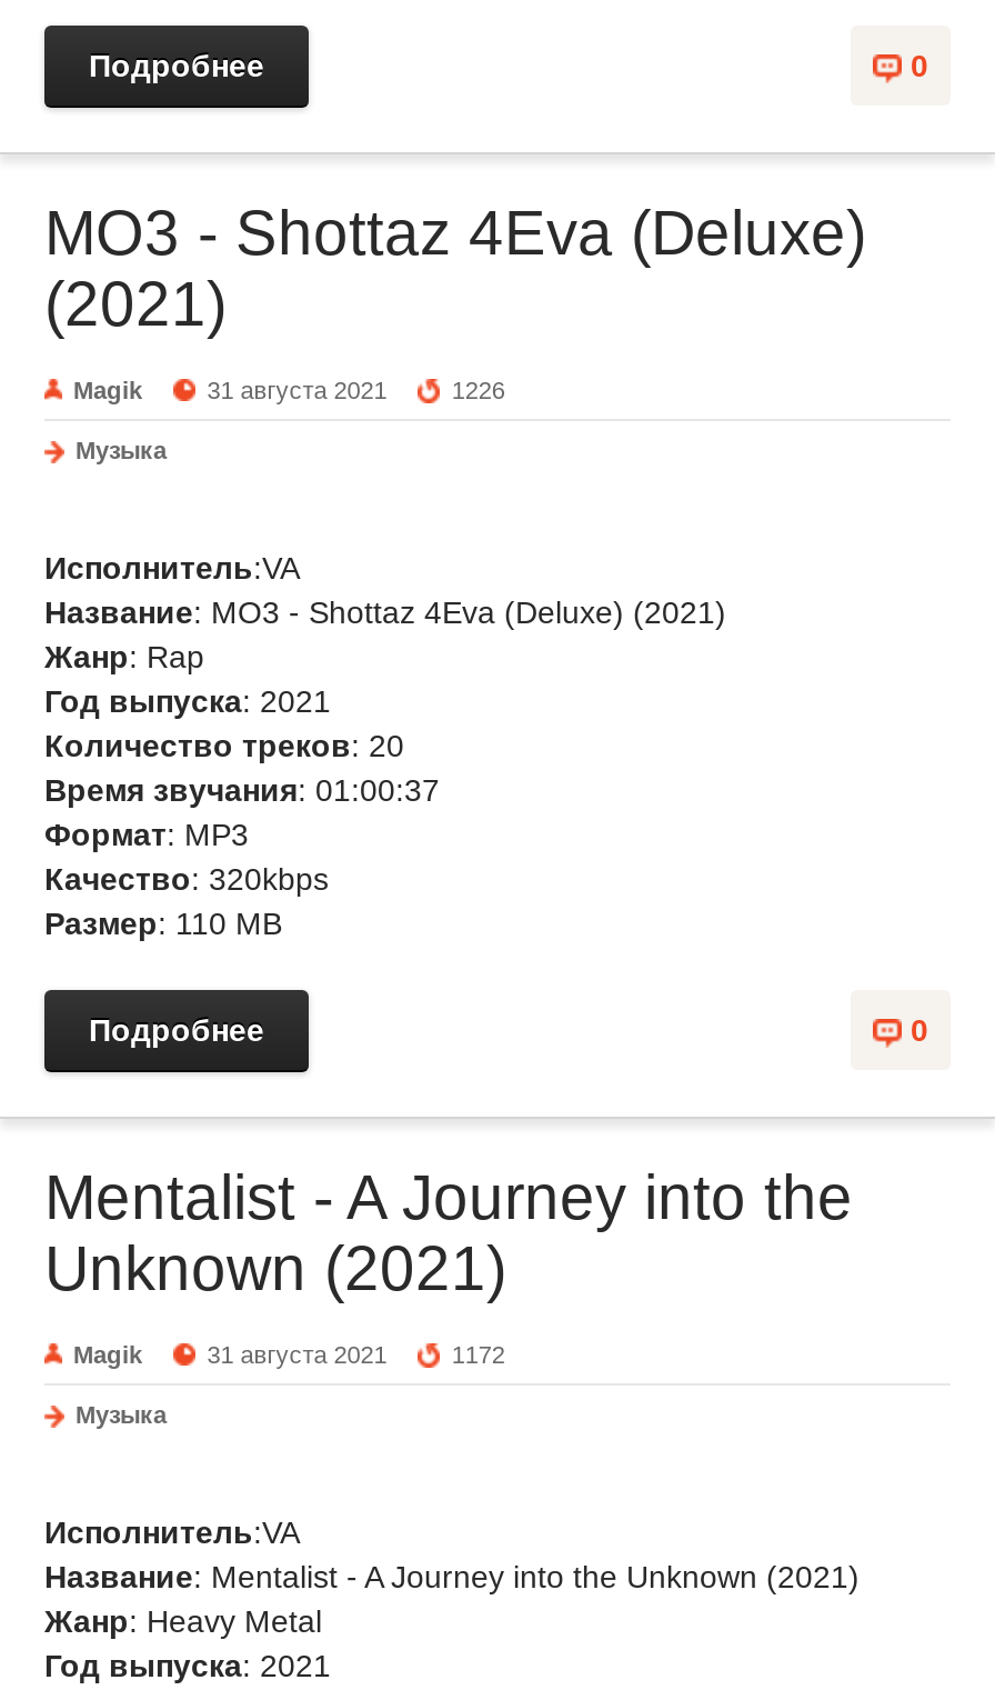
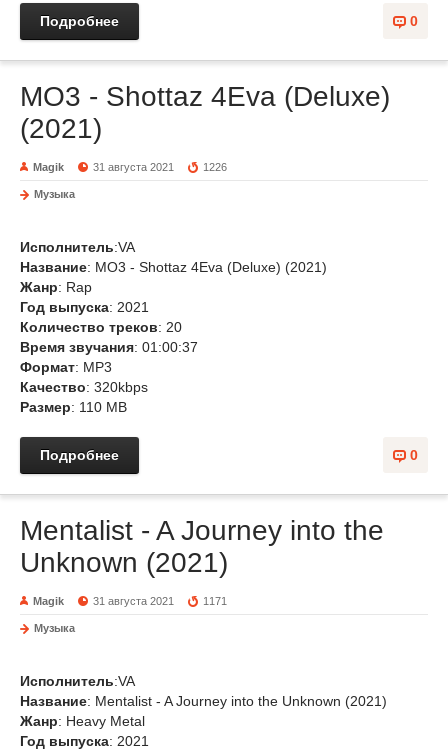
- 1172
+ 1171
